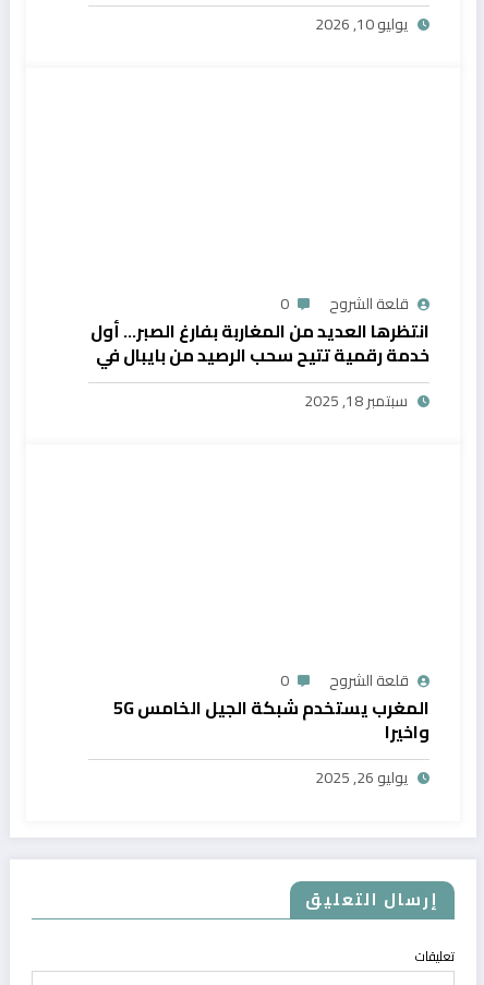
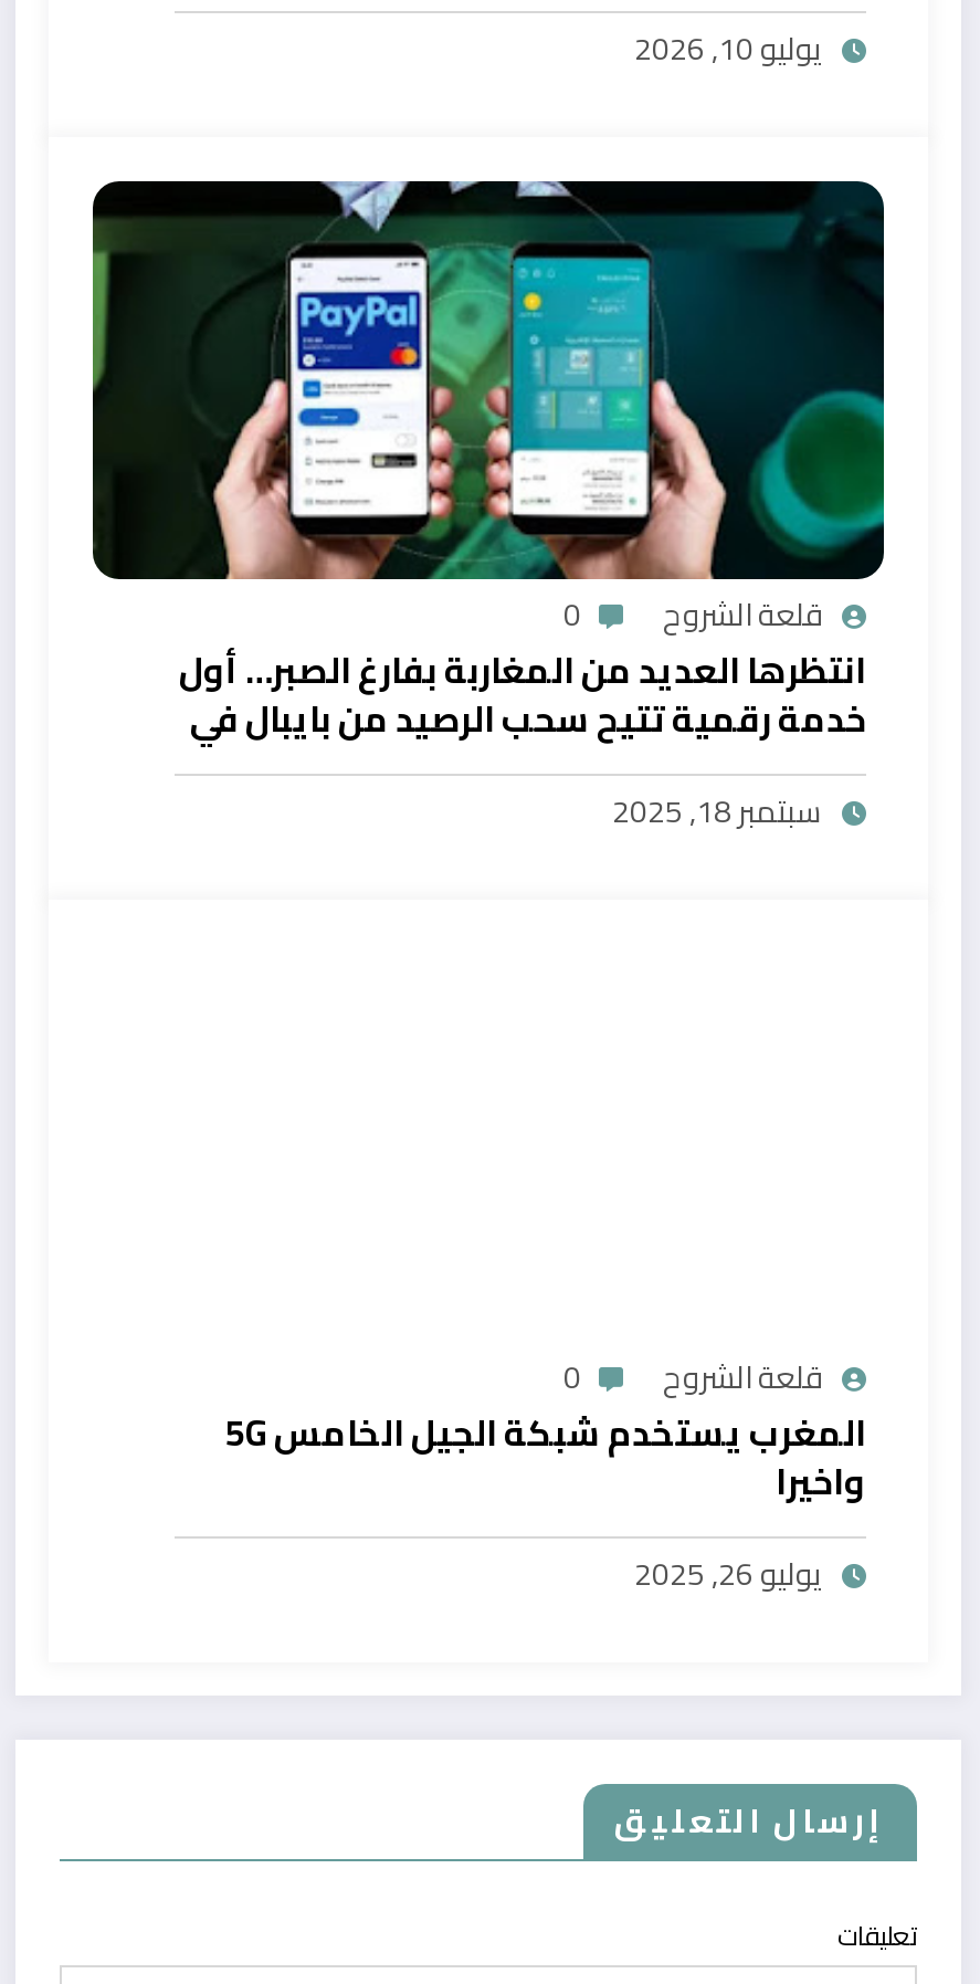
+ [image]
